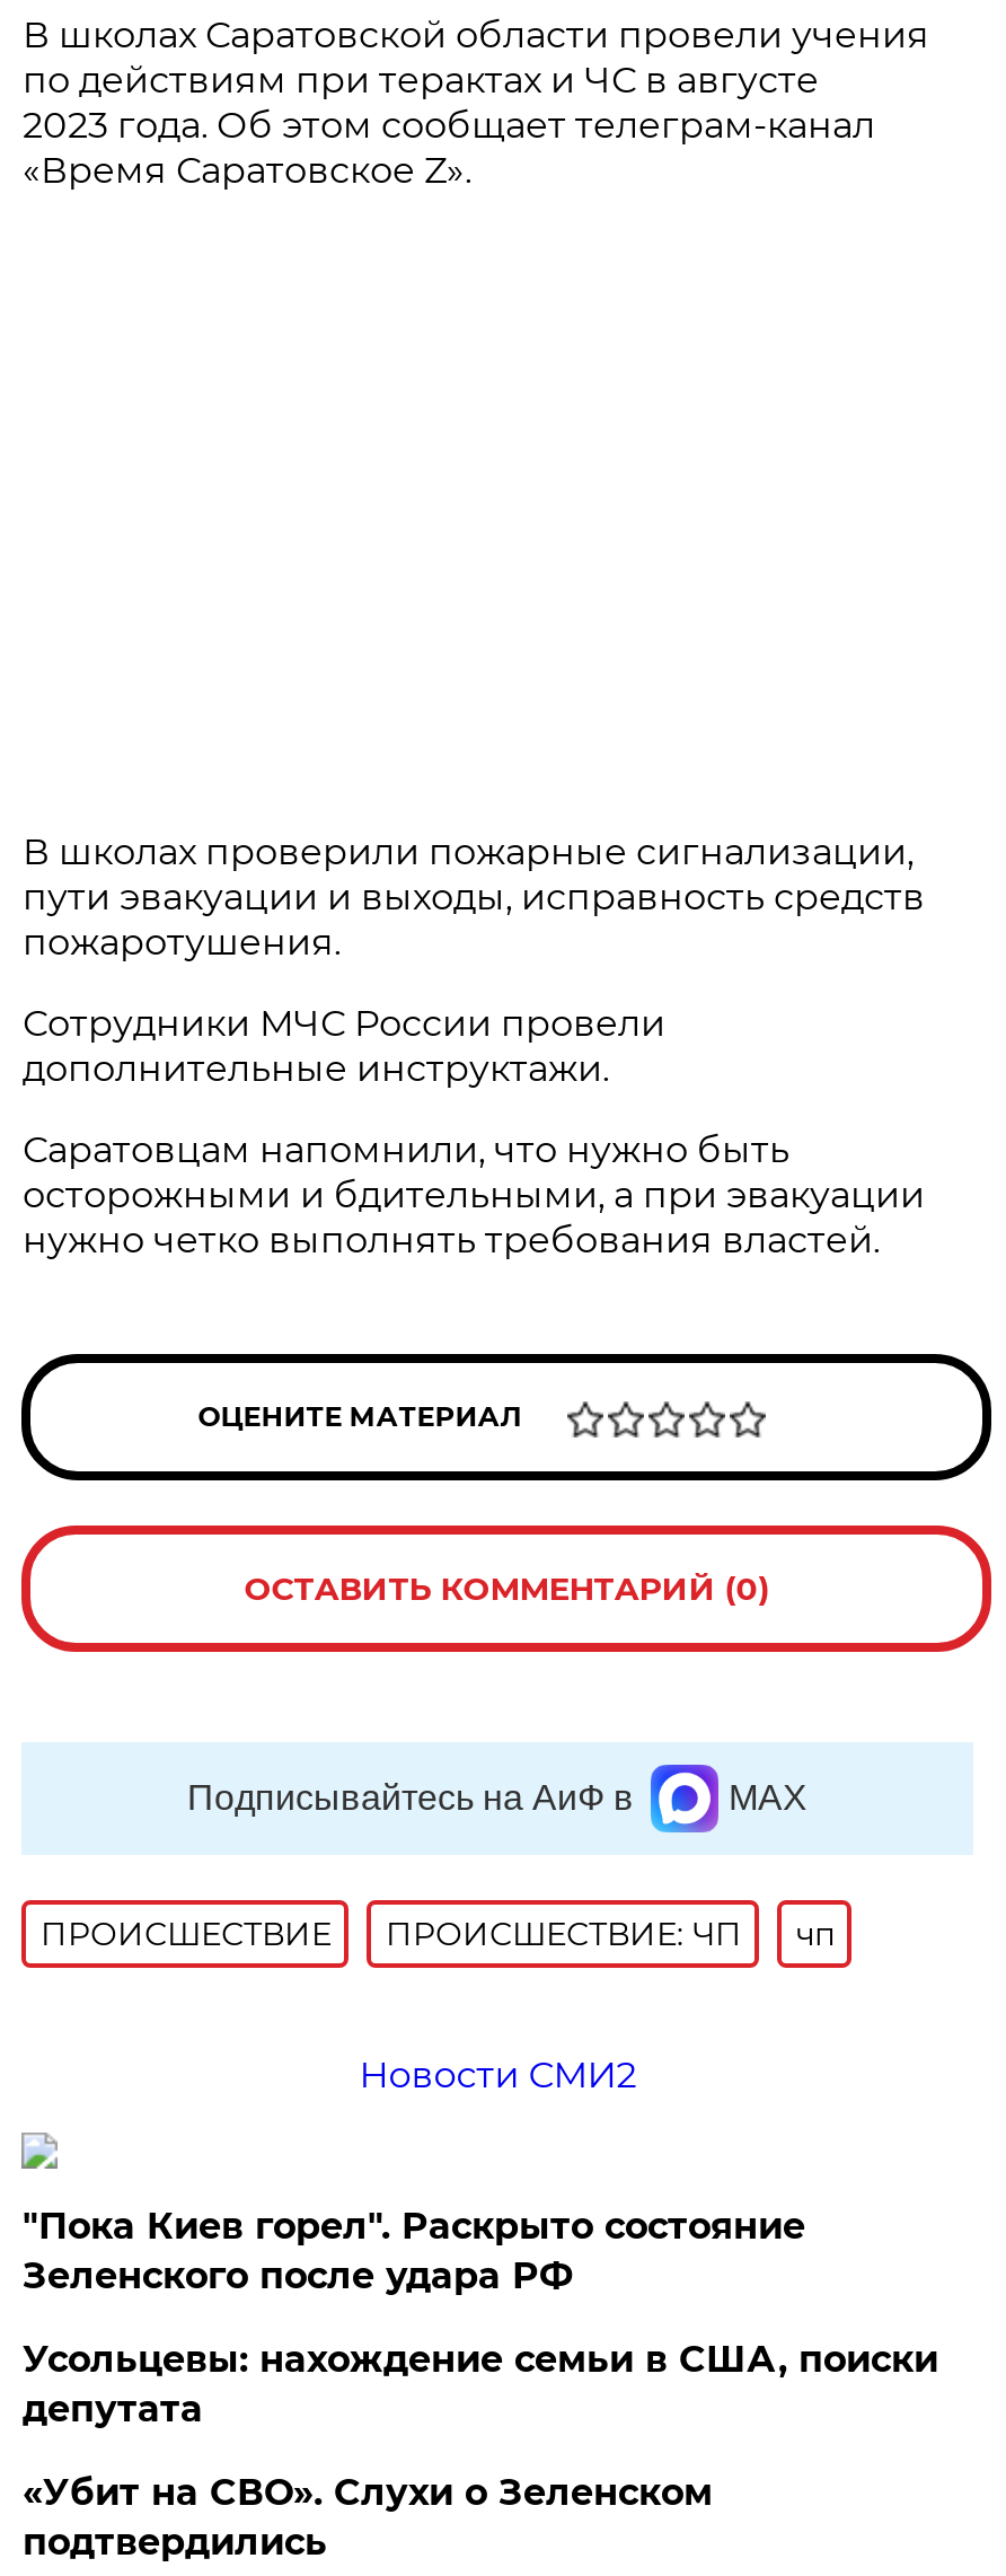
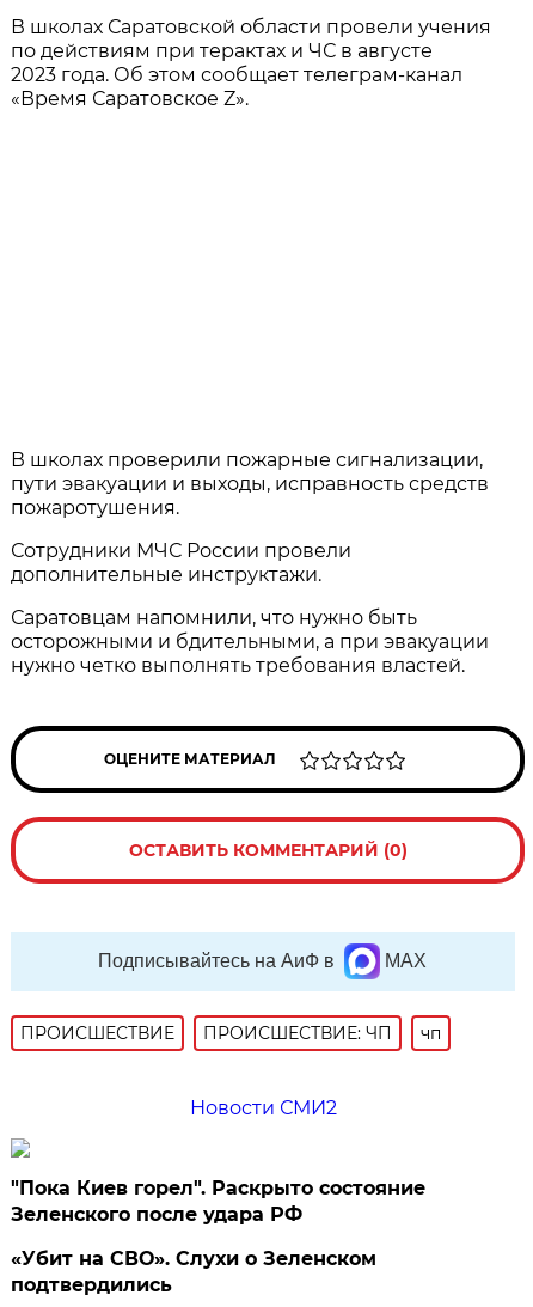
- Усольцевы: нахождение семьи в США, поиски
- депутата
